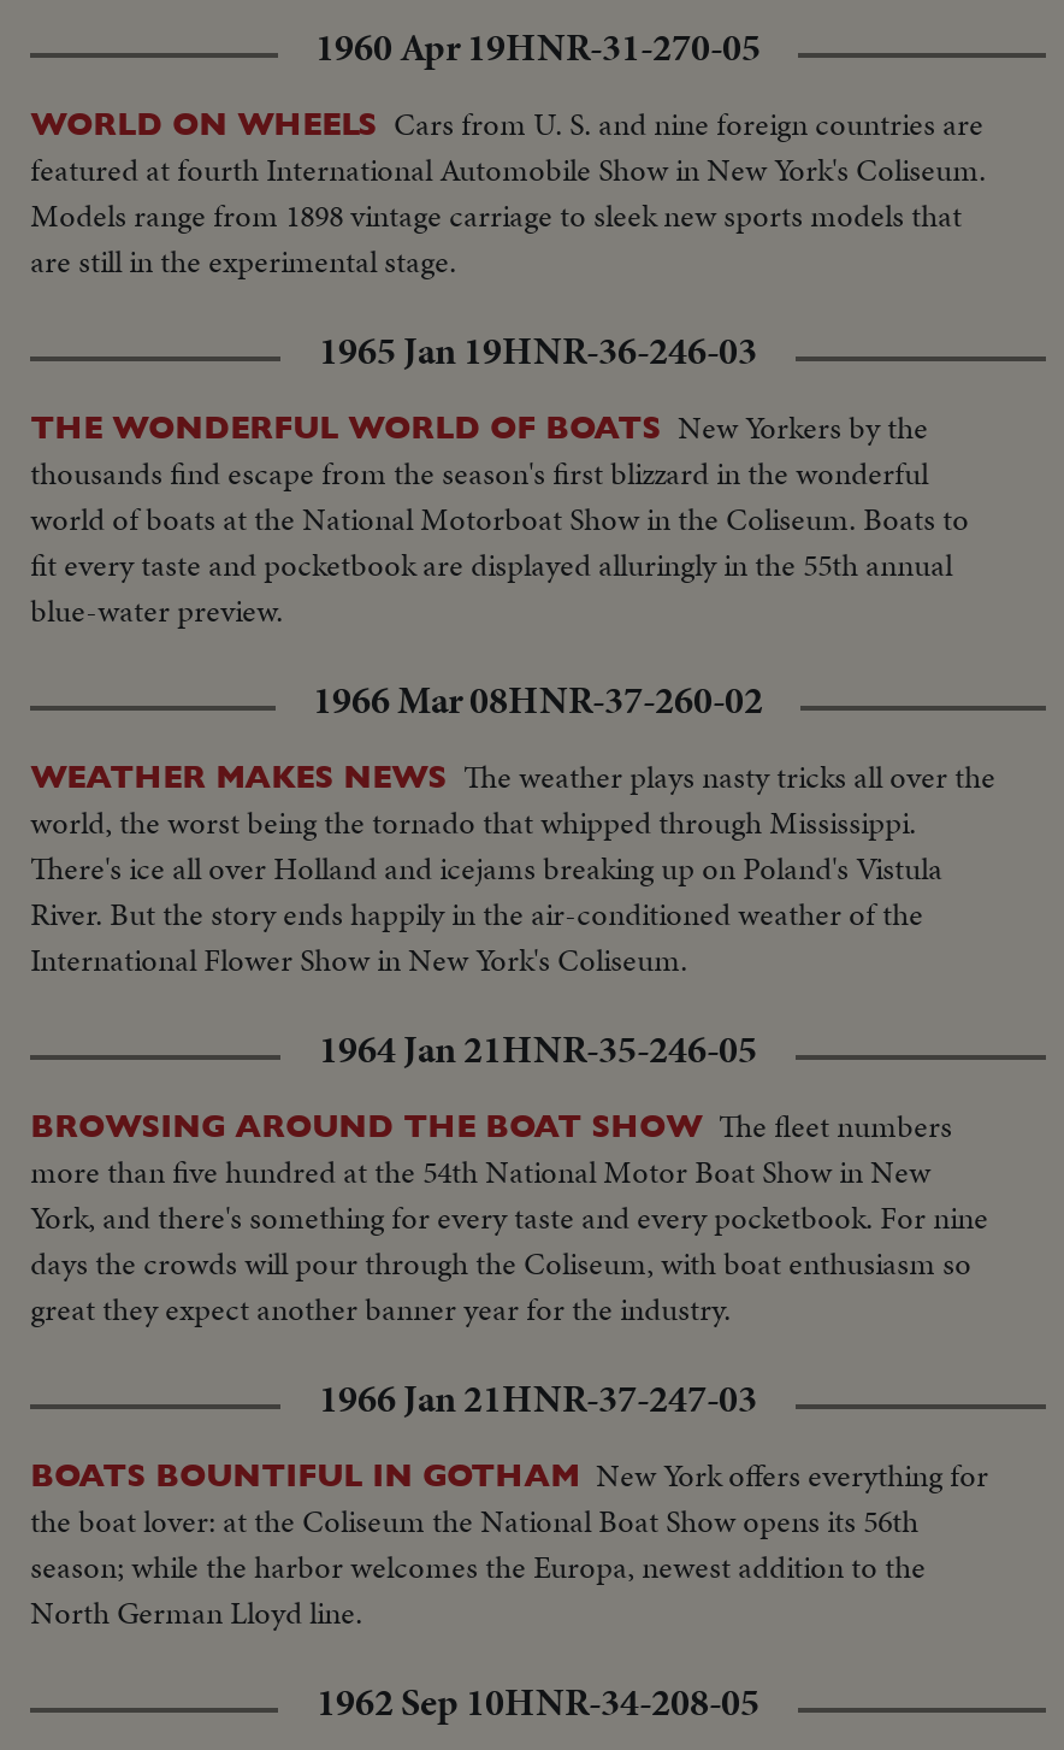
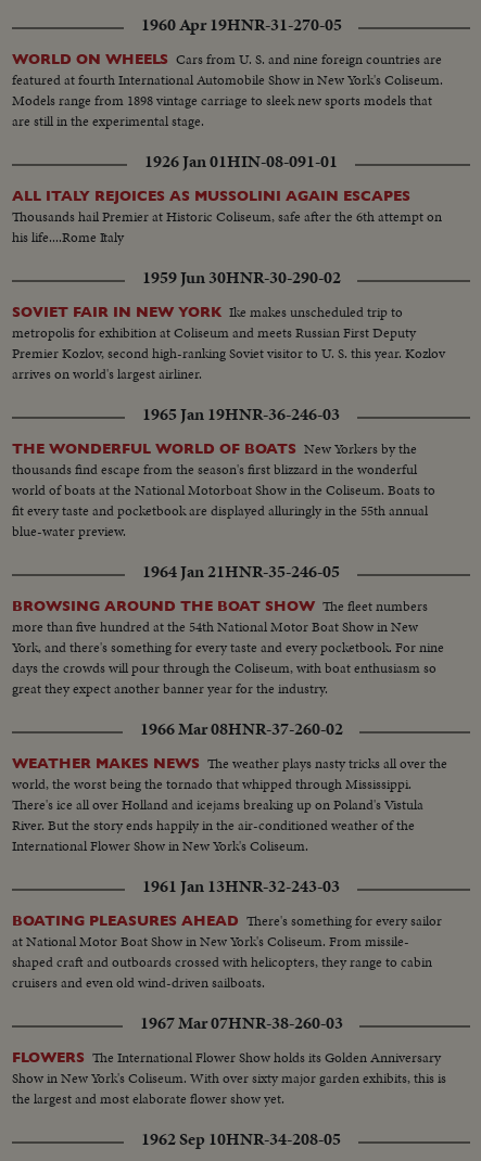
+ 1926 Jan 01HIN-08-091-01
+ ALL ITALY REJOICES AS MUSSOLINI AGAIN ESCAPES
+ Thousands hail Premier at Historic Coliseum, safe after the 6th attempt on
+ his life....Rome Italy
+ 1959 Jun 30HNR-30-290-02
+ SOVIET FAIR IN NEW YORK Ike makes unscheduled trip to
+ metropolis for exhibition at Coliseum and meets Russian First Deputy
+ Premier Kozlov, second high-ranking Soviet visitor to U. S. this year. Kozlov
+ arrives on world's largest airliner.

moved down: 1966 Mar 08HNR-37-260-02 | WEATHER MAKES NEWS The weather plays nasty tricks all over the | world, the worst being the tornado that whipped through Mississippi. | There's ice all over Holland and icejams breaking up on Poland's Vistula | River. But the story ends happily in the air-conditioned weather of the | International Flower Show in New York's Coliseum.

- 1966 Jan 21HNR-37-247-03
- BOATS BOUNTIFUL IN GOTHAM New York offers everything for
- the boat lover: at the Coliseum the National Boat Show opens its 56th
- season; while the harbor welcomes the Europa, newest addition to the
- North German Lloyd line.
+ 1961 Jan 13HNR-32-243-03
+ BOATING PLEASURES AHEAD There's something for every sailor
+ at National Motor Boat Show in New York's Coliseum. From missile-
+ shaped craft and outboards crossed with helicopters, they range to cabin
+ cruisers and even old wind-driven sailboats.
+ 1967 Mar 07HNR-38-260-03
+ FLOWERS The International Flower Show holds its Golden Anniversary
+ Show in New York's Coliseum. With over sixty major garden exhibits, this is
+ the largest and most elaborate flower show yet.
